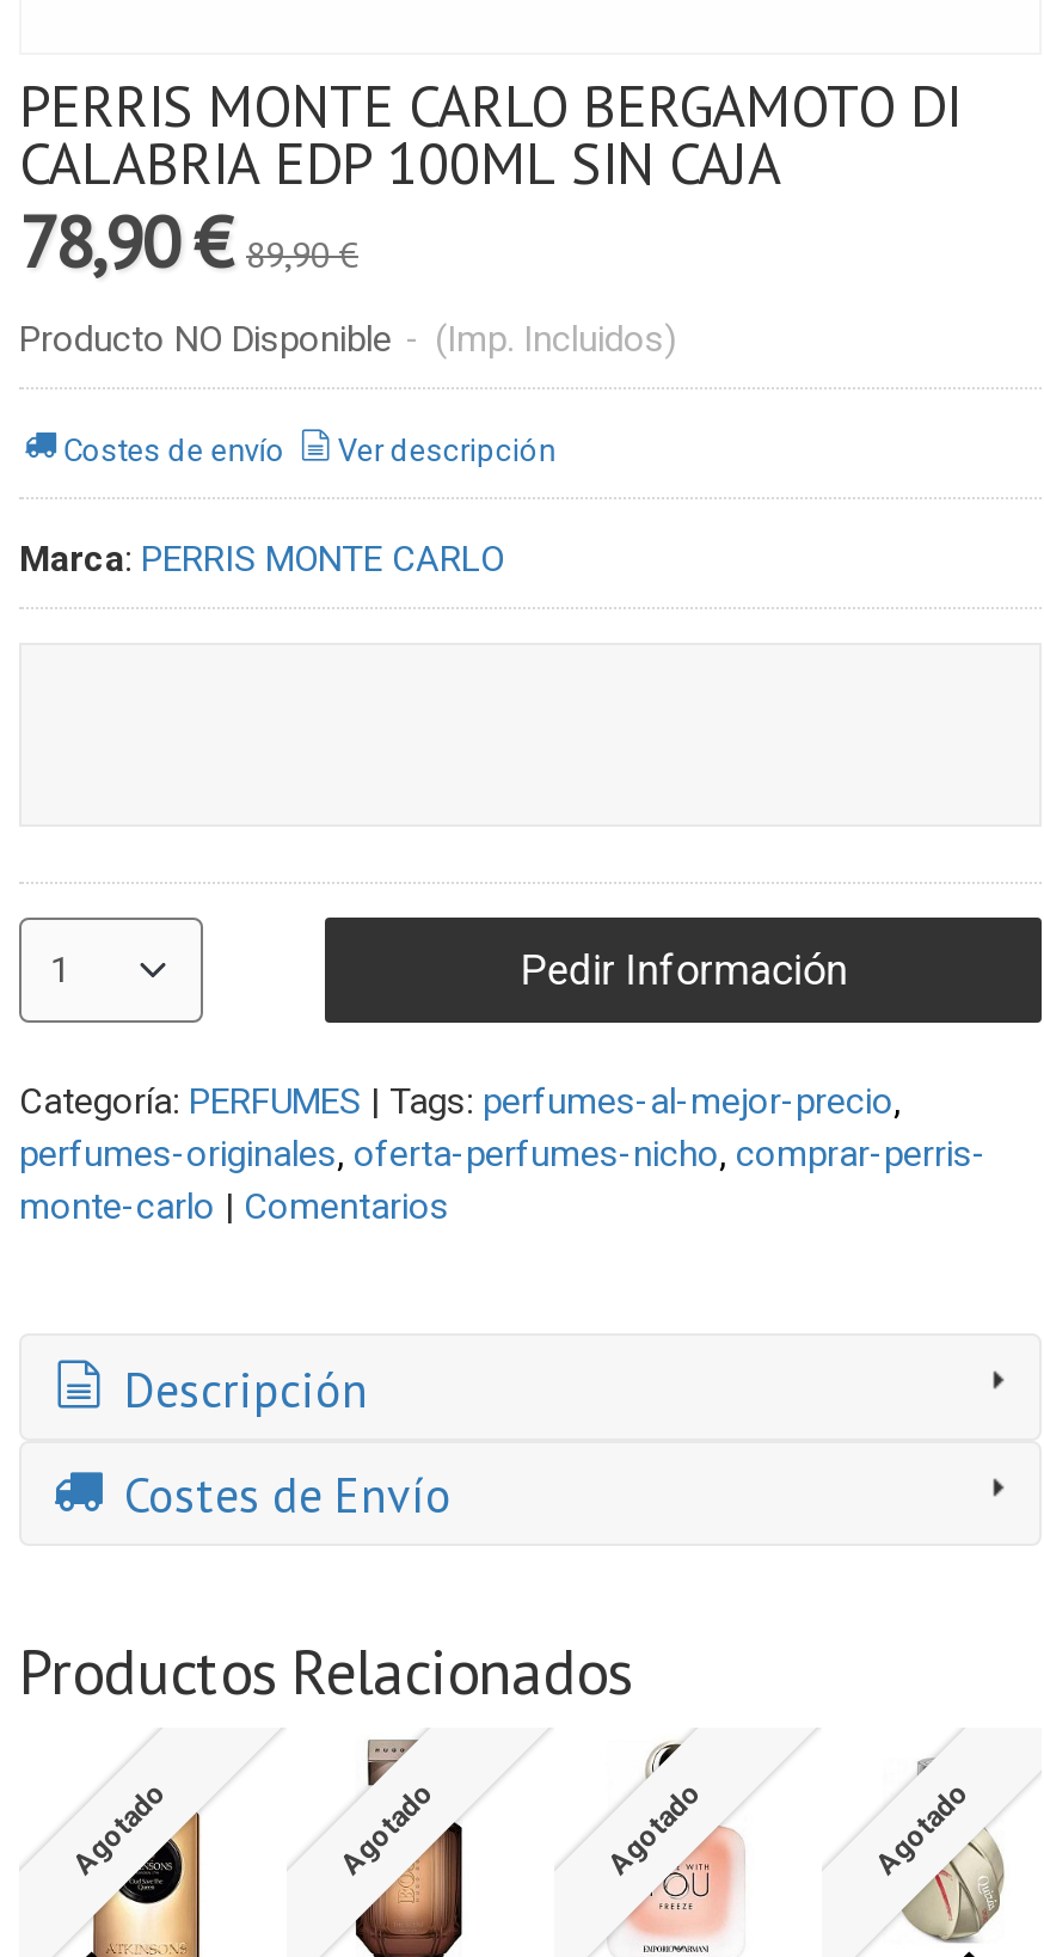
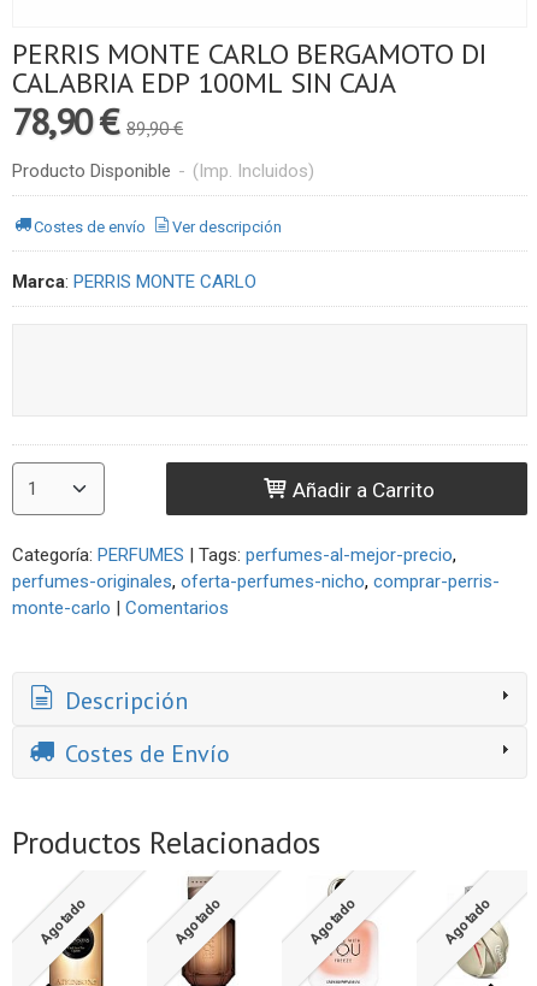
- Producto NO Disponible - (Imp. Incluidos)
+ Producto Disponible - (Imp. Incluidos)

- Pedir Información
+ Añadir a Carrito
